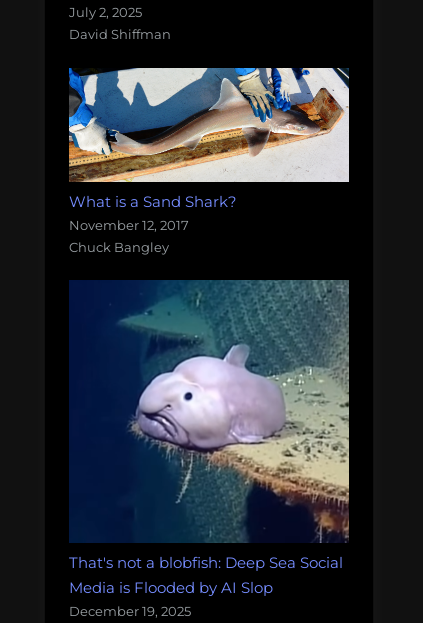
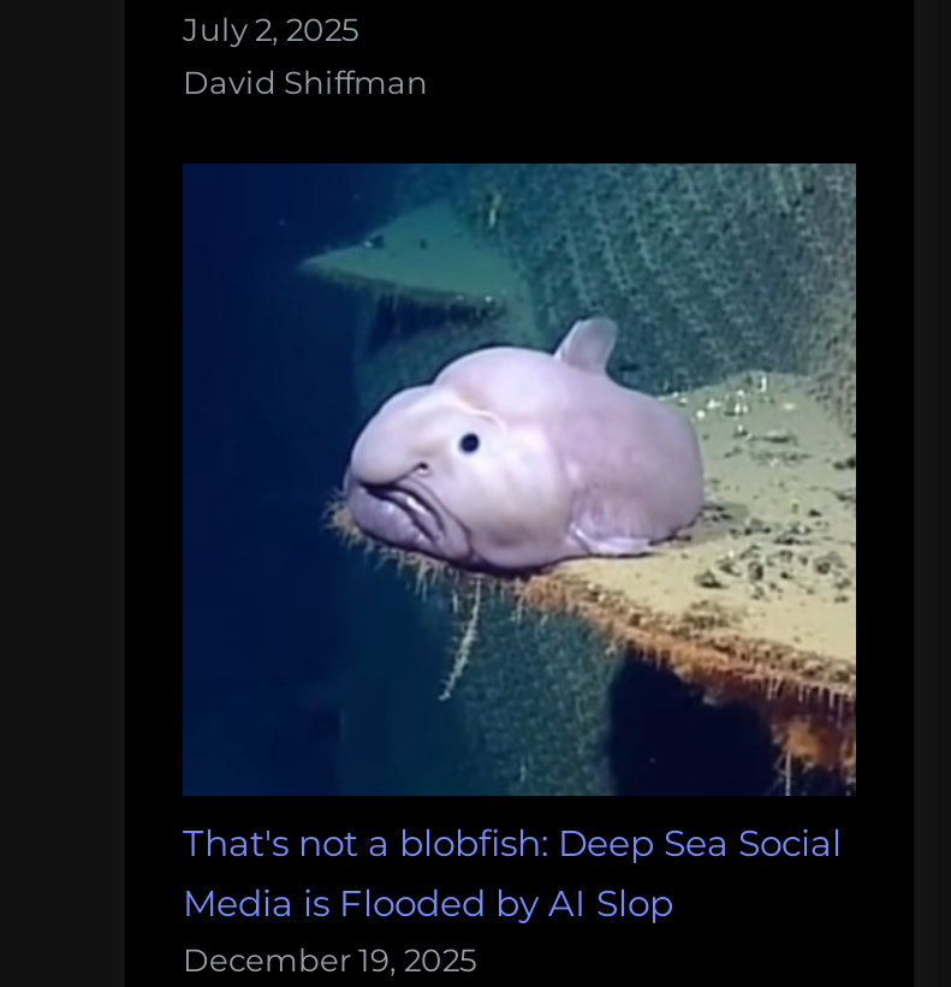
- [image]
- What is a Sand Shark?
- November 12, 2017
- Chuck Bangley
